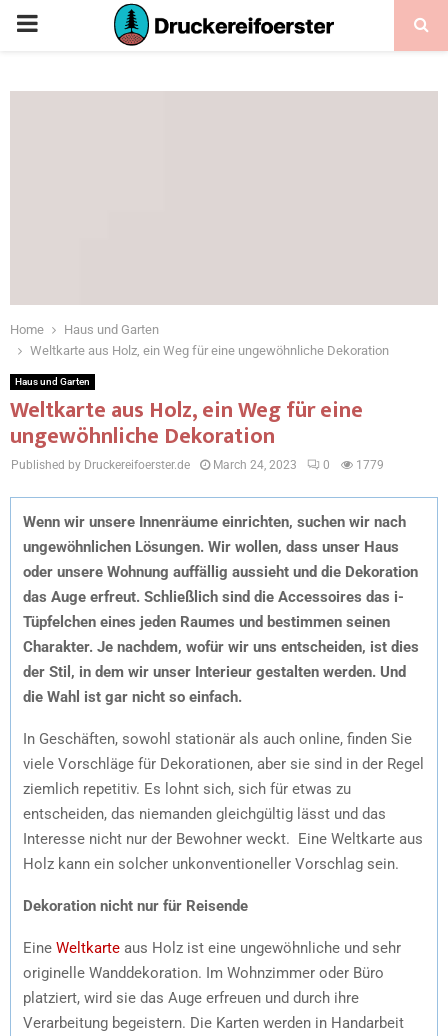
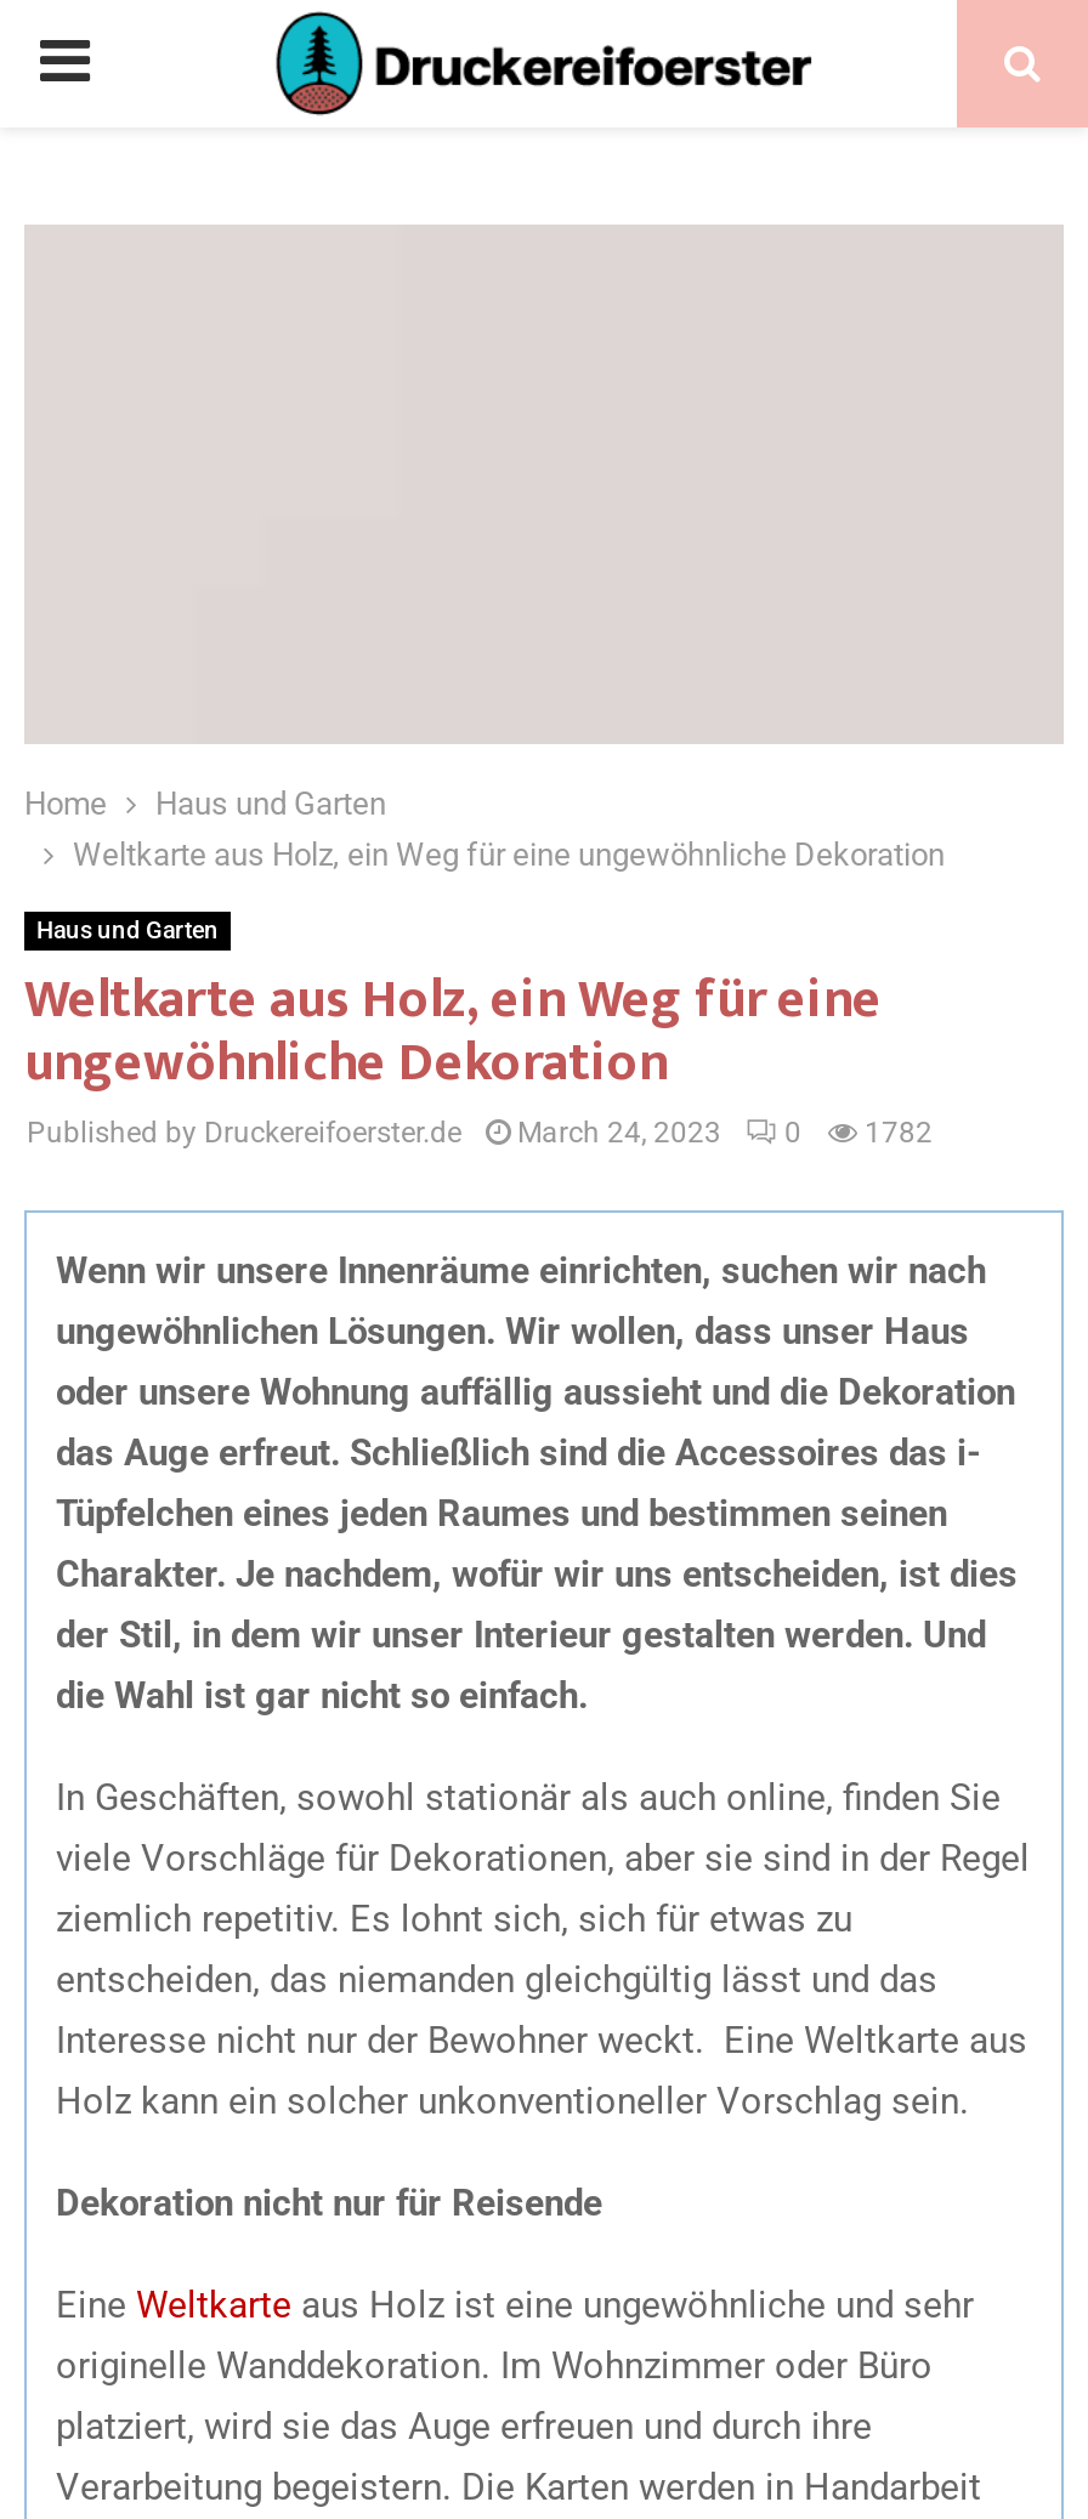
- Published by Druckereifoerster.de March 24, 2023 0 1779
+ Published by Druckereifoerster.de March 24, 2023 0 1782
